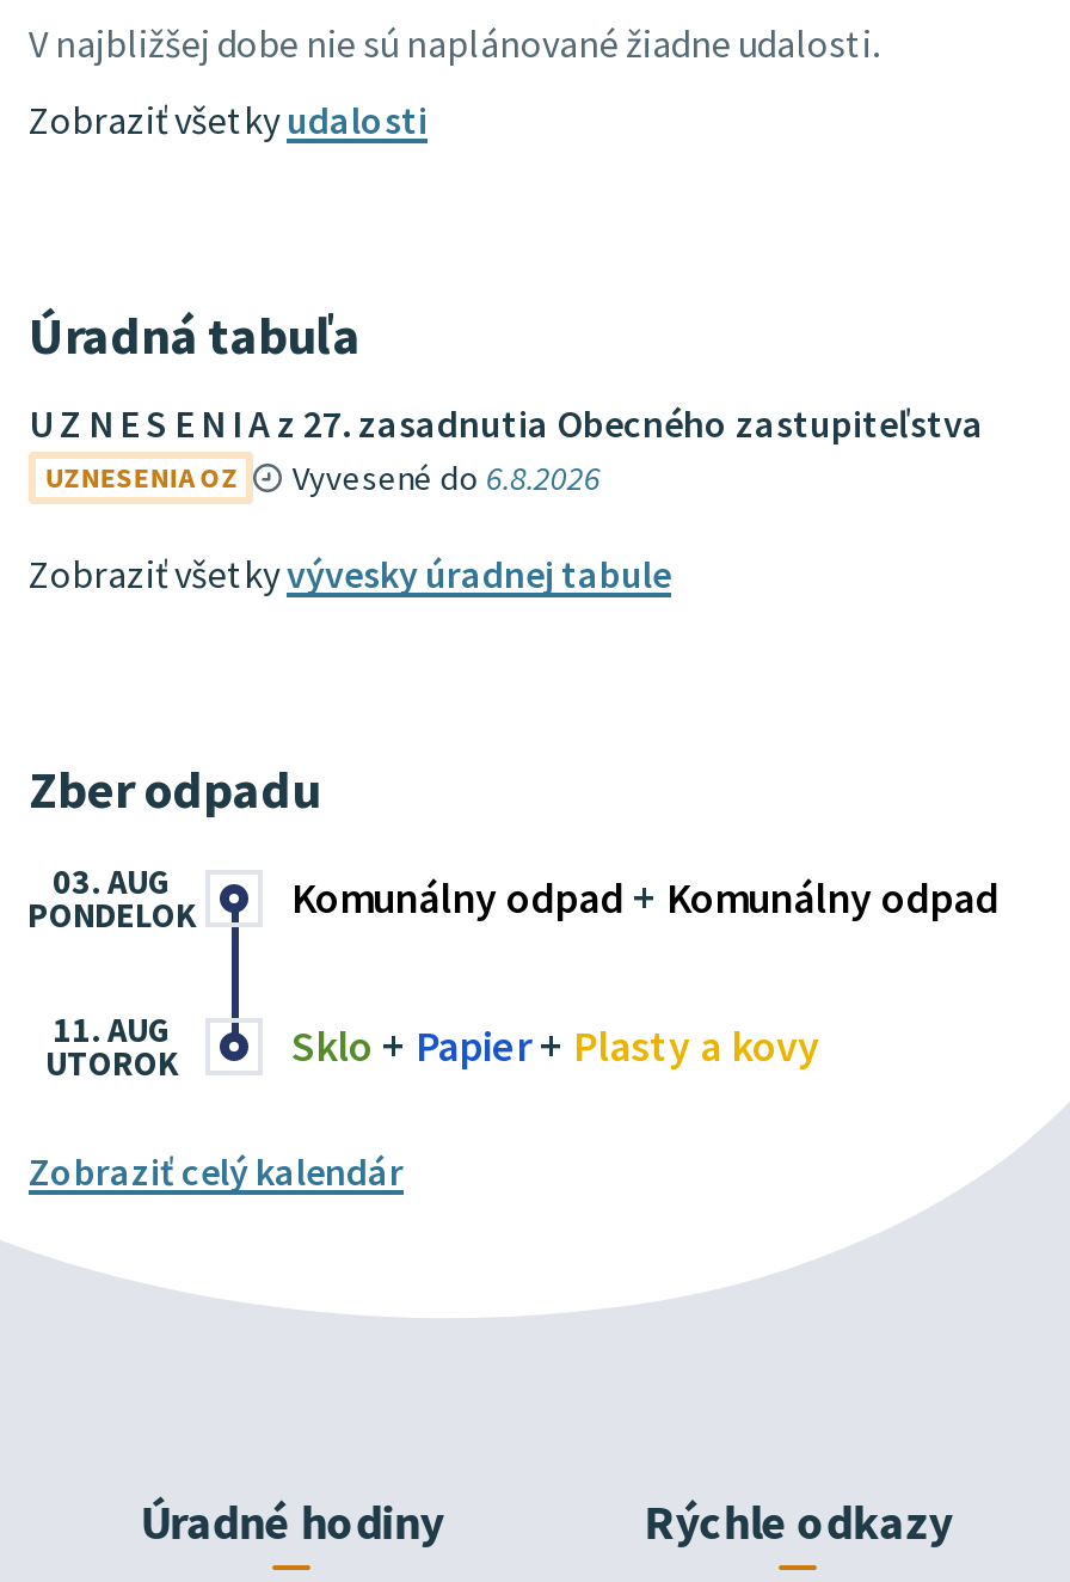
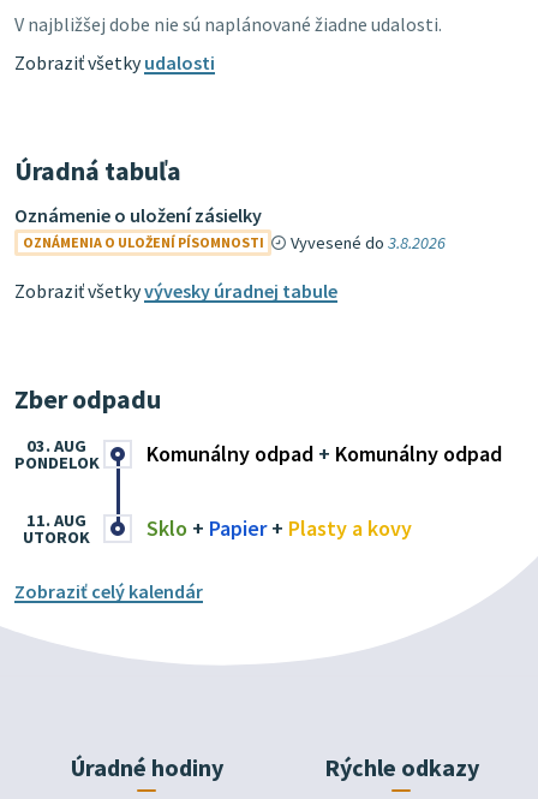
- U Z N E S E N I A z 27. zasadnutia Obecného zastupiteľstva
- UZNESENIA OZ
- Vyvesené do 6.8.2026
+ Oznámenie o uložení zásielky
+ OZNÁMENIA O ULOŽENÍ PÍSOMNOSTI
+ Vyvesené do 3.8.2026
